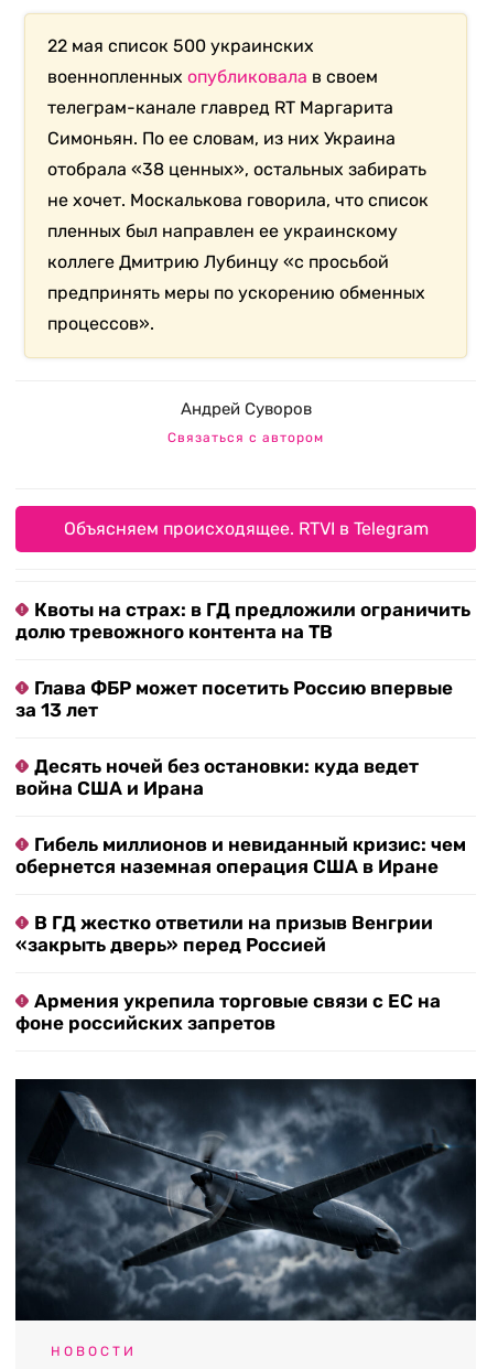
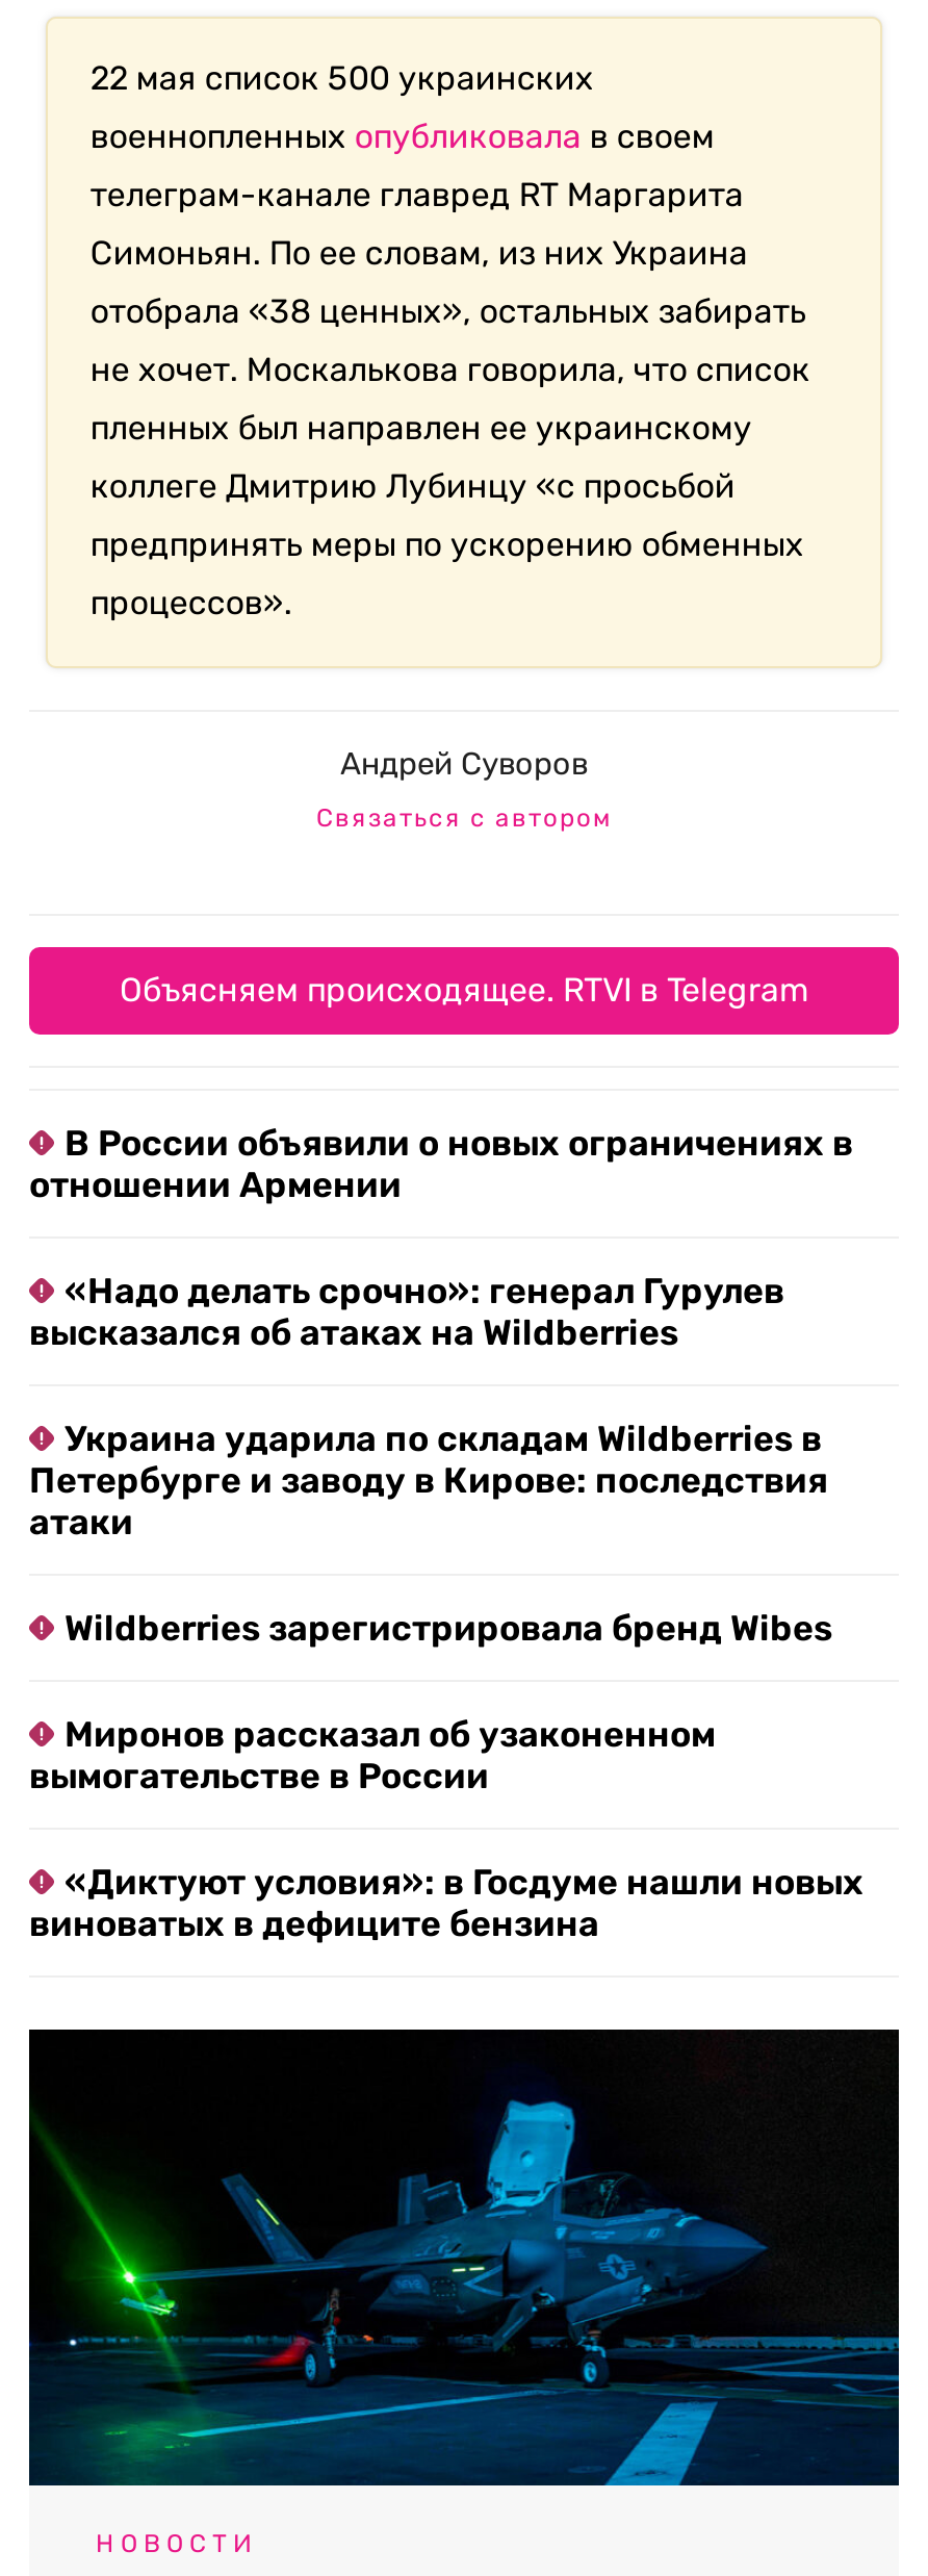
- Квоты на страх: в ГД предложили ограничить
- долю тревожного контента на ТВ
+ В России объявили о новых ограничениях в
+ отношении Армении

- Глава ФБР может посетить Россию впервые
- за 13 лет
+ «Надо делать срочно»: генерал Гурулев
+ высказался об атаках на Wildberries

- Десять ночей без остановки: куда ведет
- война США и Ирана
+ Украина ударила по складам Wildberries в
+ Петербурге и заводу в Кирове: последствия
+ атаки

- Гибель миллионов и невиданный кризис: чем
- обернется наземная операция США в Иране
+ Wildberries зарегистрировала бренд Wibes

- В ГД жестко ответили на призыв Венгрии
- «закрыть дверь» перед Россией
+ Миронов рассказал об узаконенном
+ вымогательстве в России

- Армения укрепила торговые связи с ЕС на
- фоне российских запретов
+ «Диктуют условия»: в Госдуме нашли новых
+ виноватых в дефиците бензина

- [image]
+ [image]
